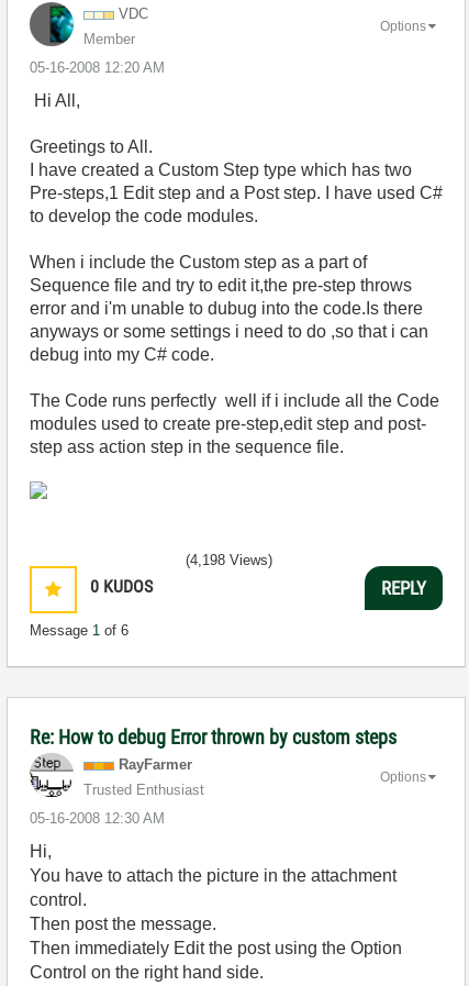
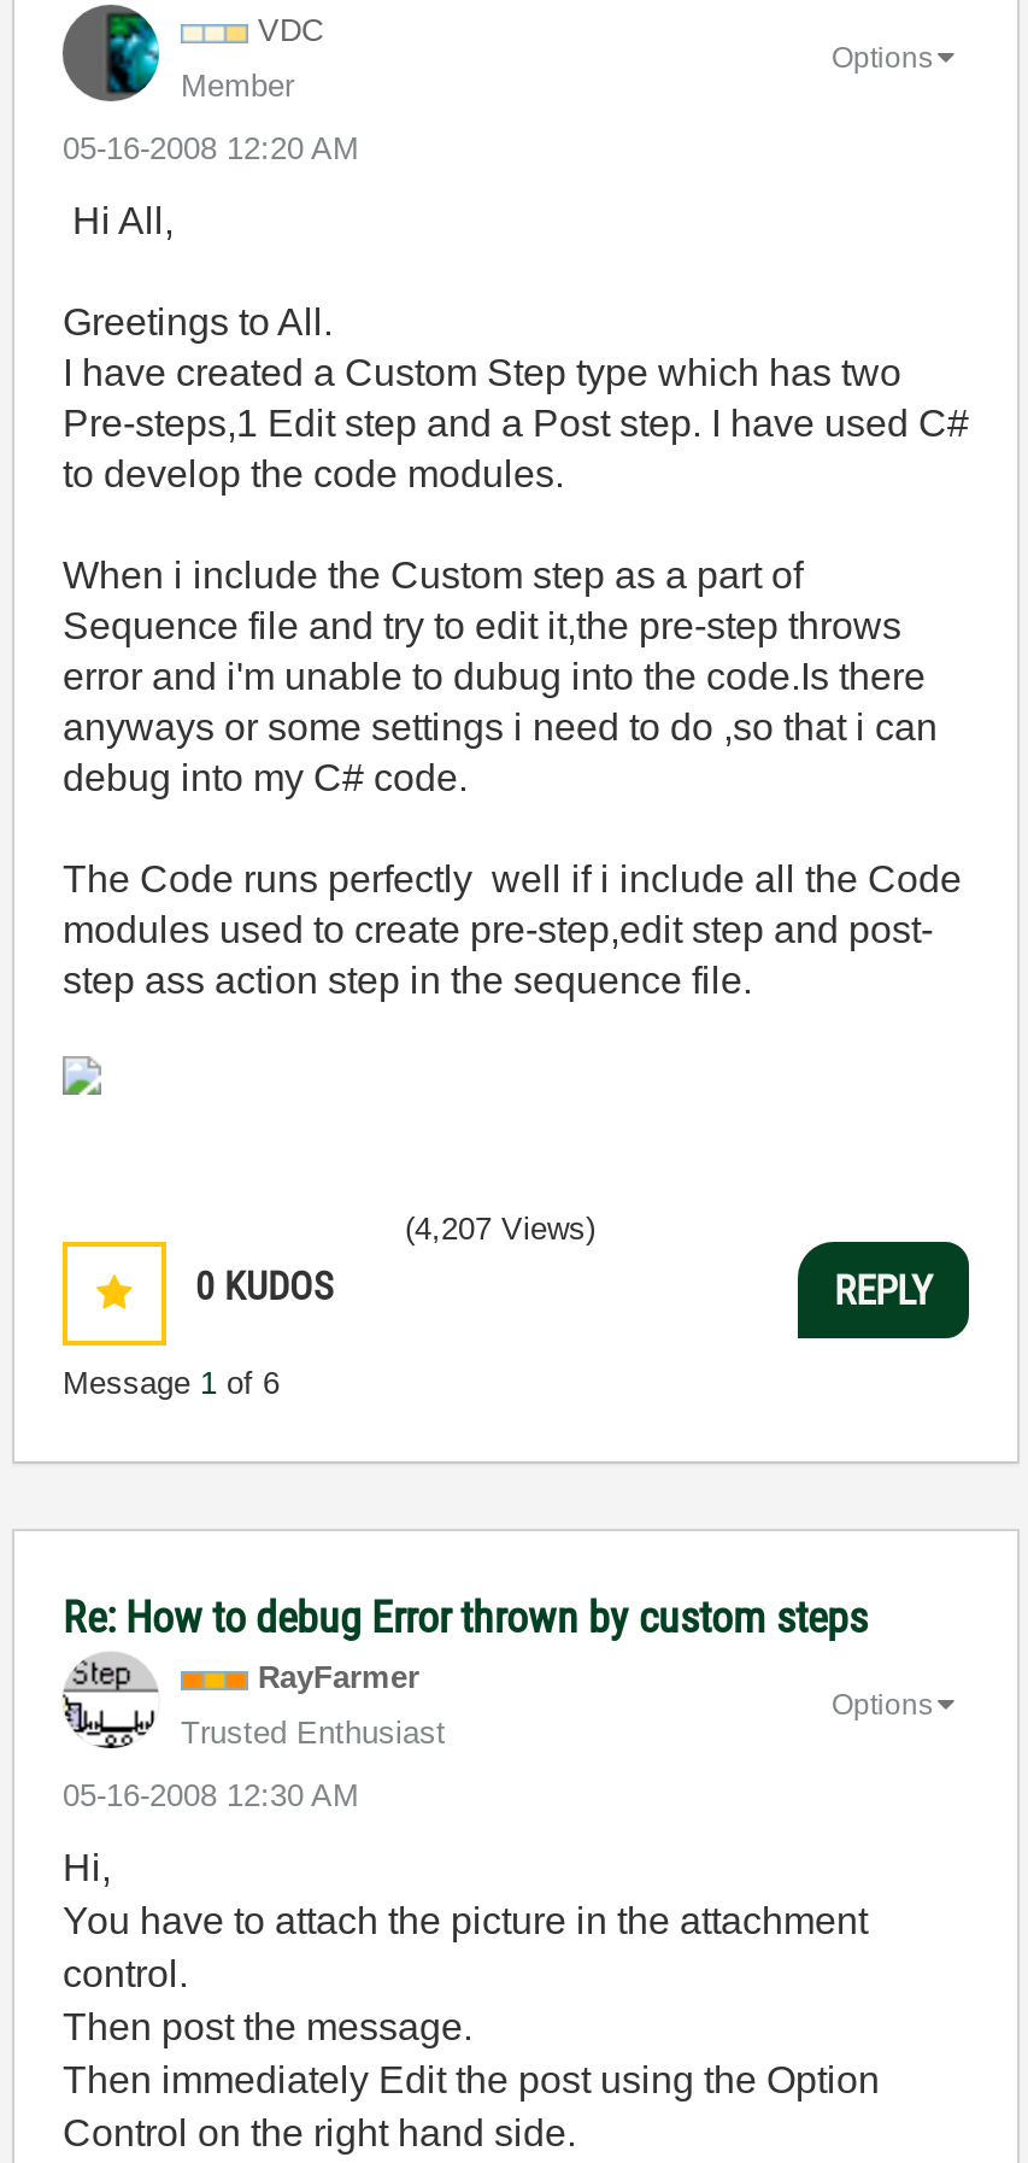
- (4,198 Views)
+ (4,207 Views)
